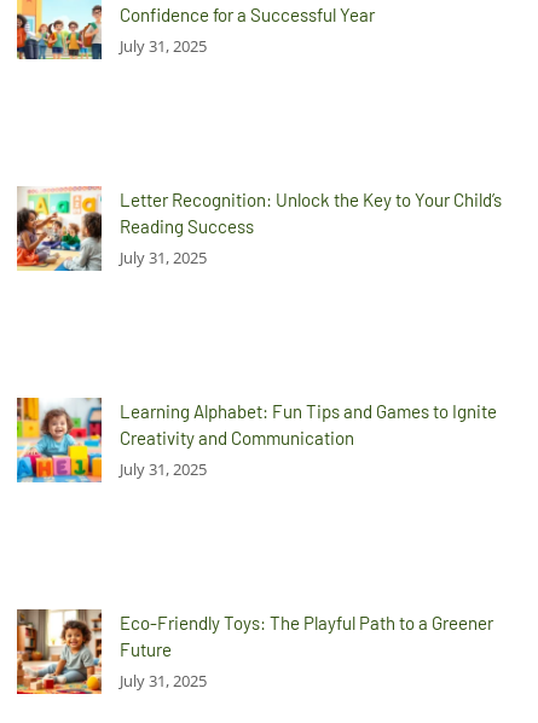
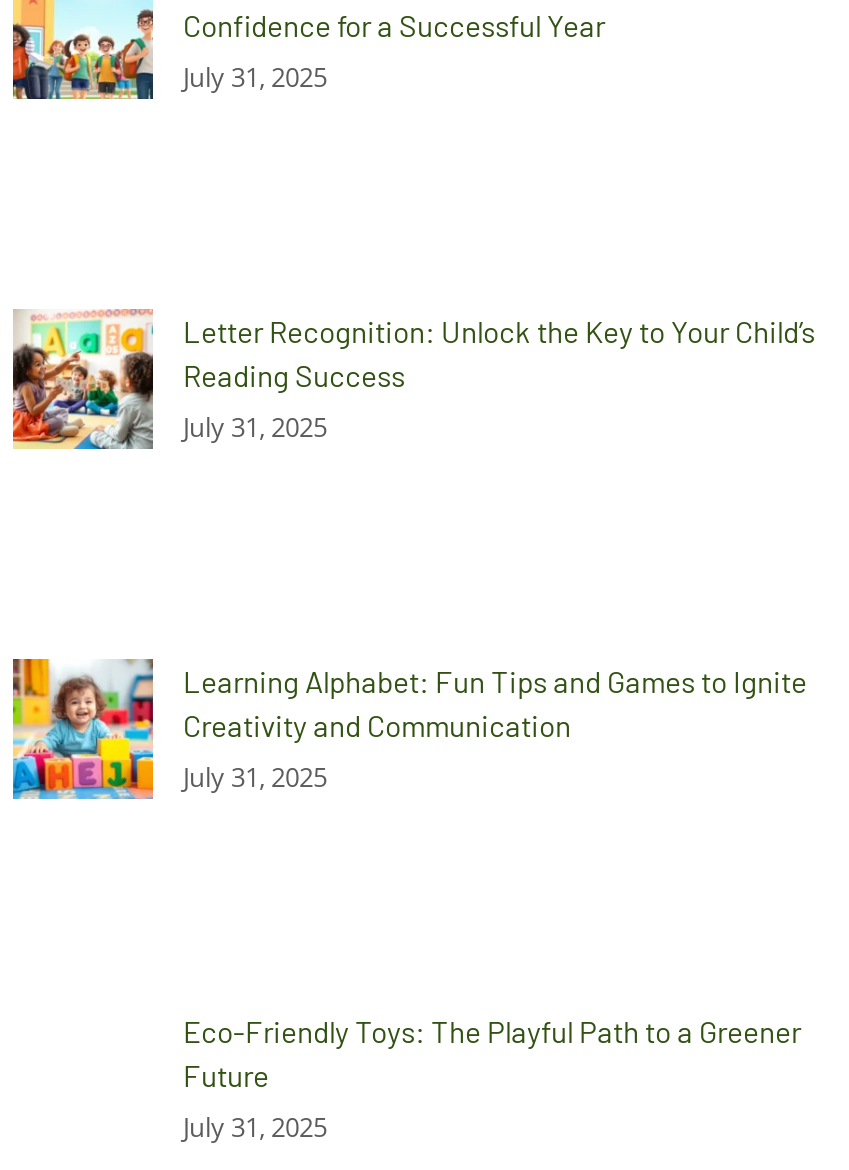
- [image]
